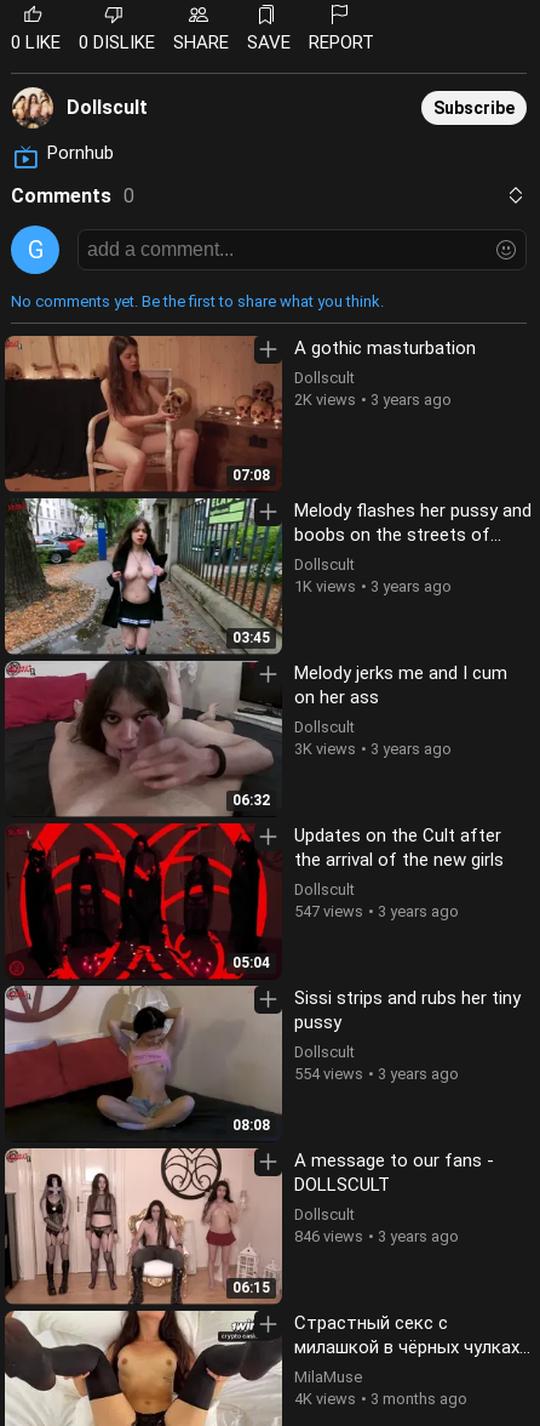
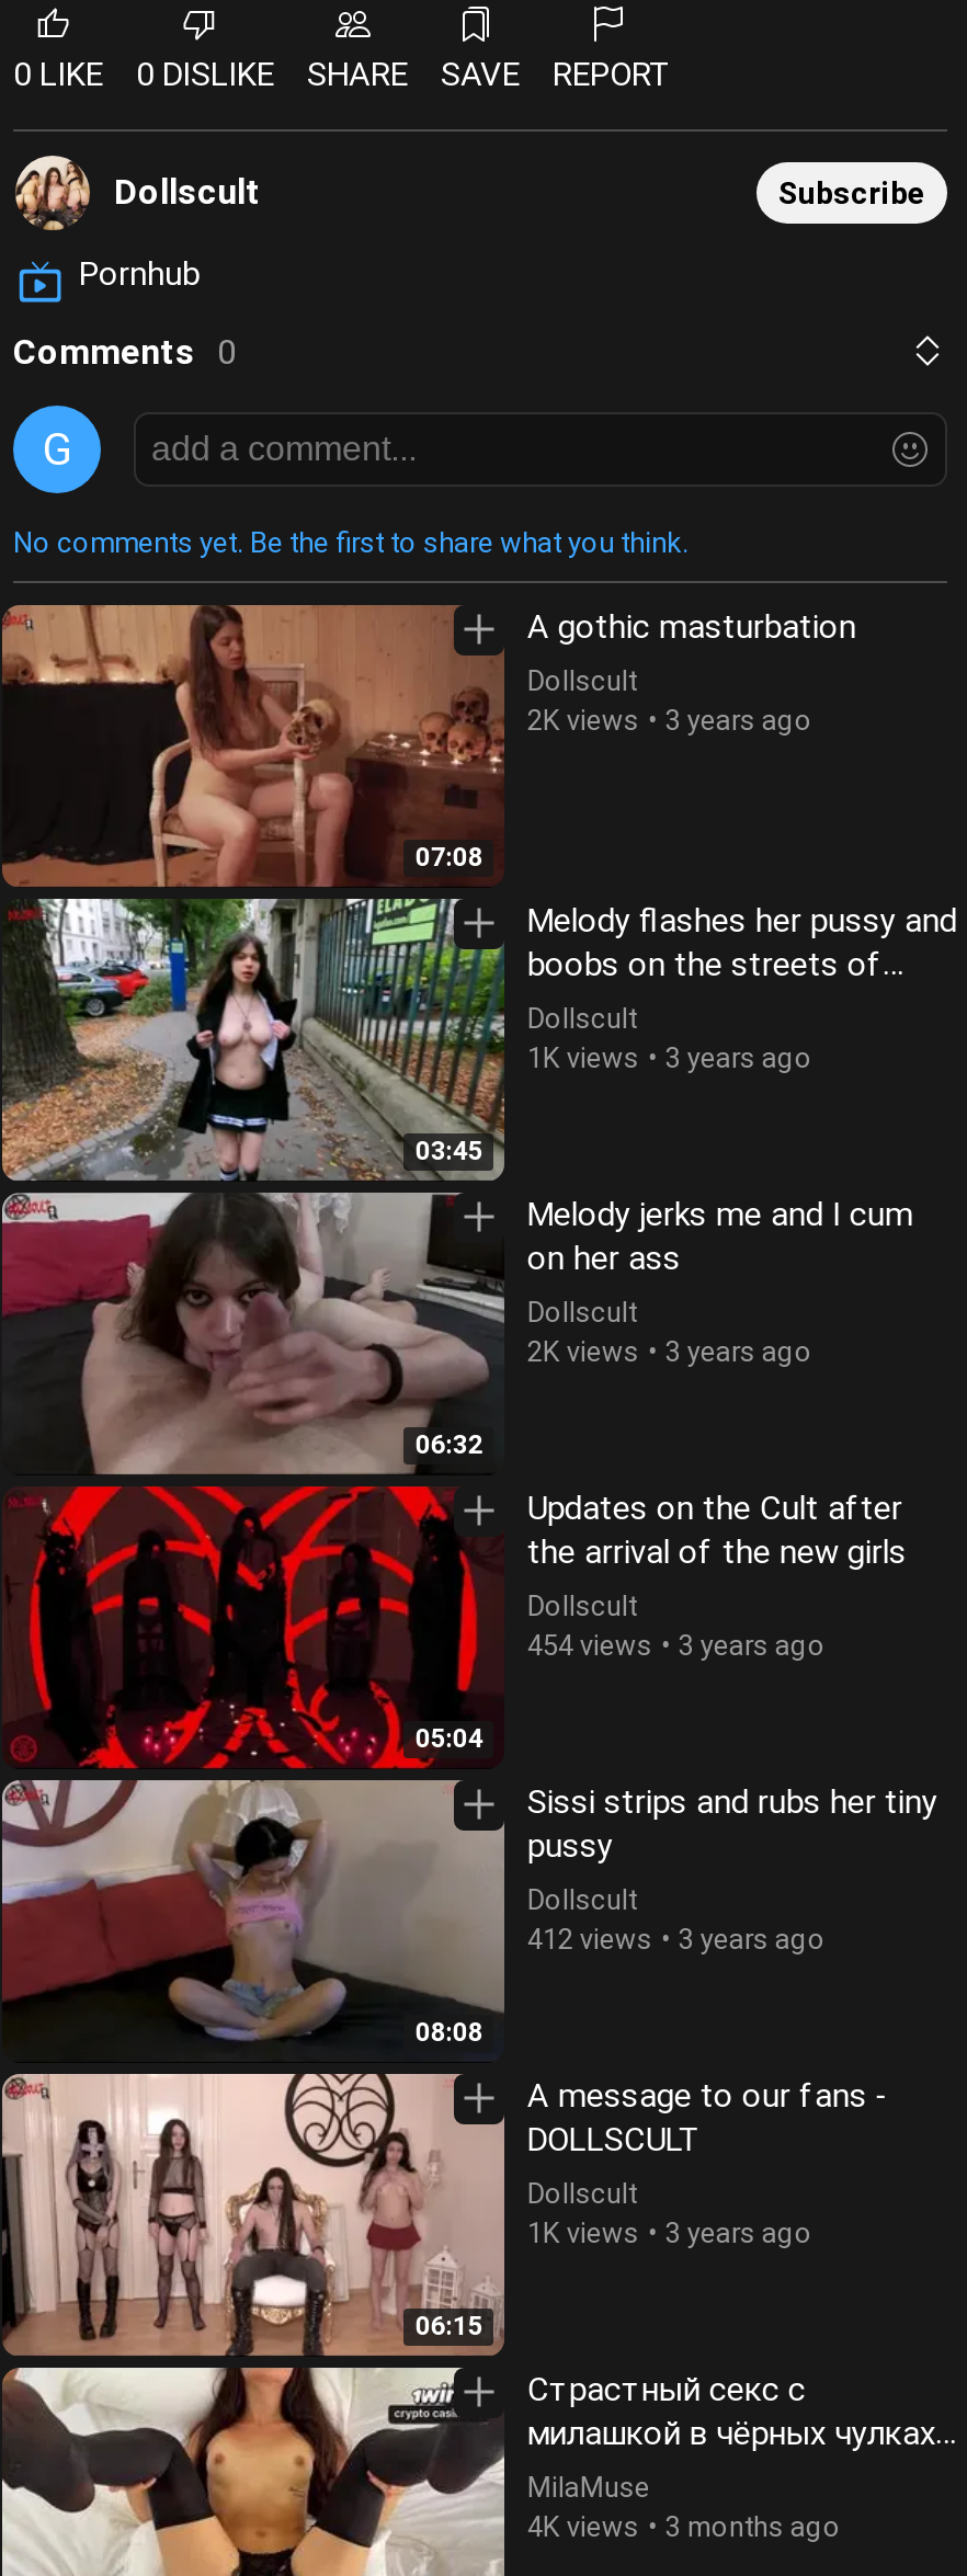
- 3K views 3 years ago
+ 2K views 3 years ago

- 547 views 3 years ago
+ 454 views 3 years ago

- 554 views 3 years ago
+ 412 views 3 years ago

- 846 views 3 years ago
+ 1K views 3 years ago
